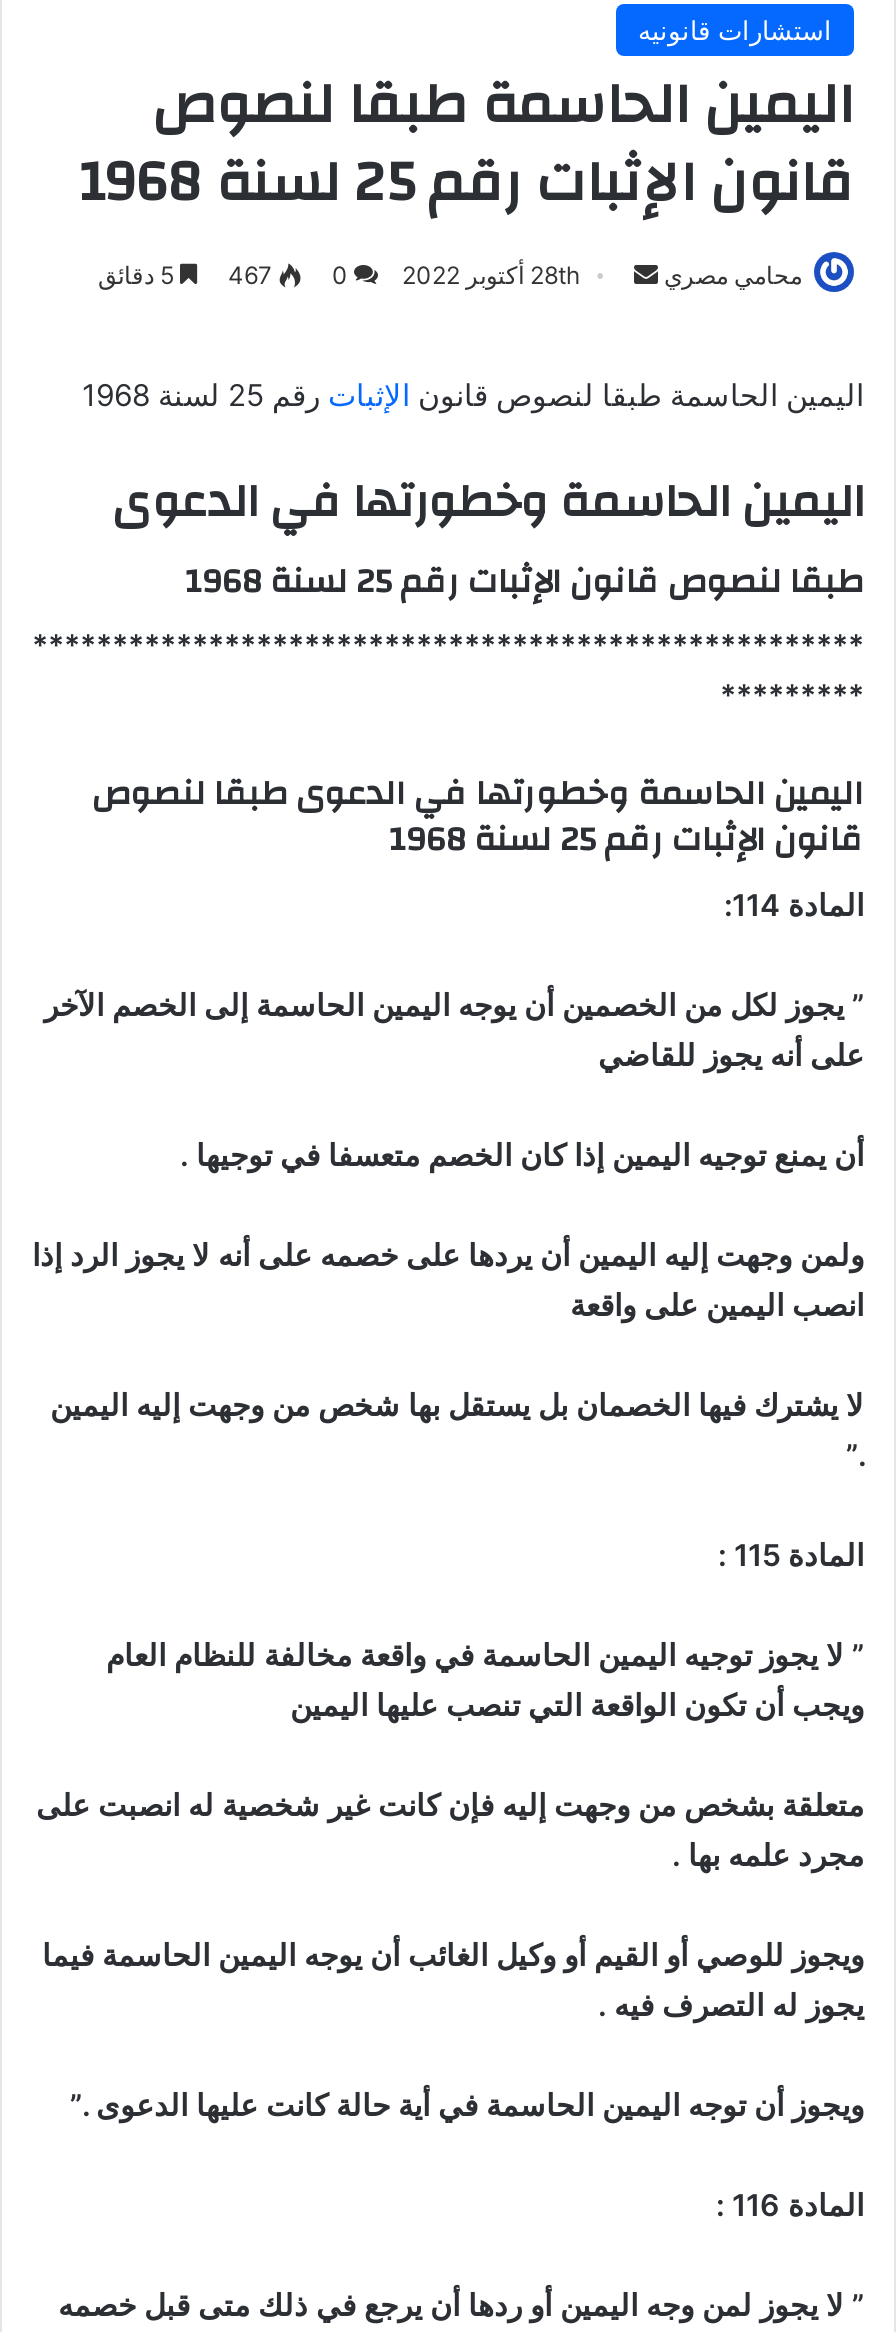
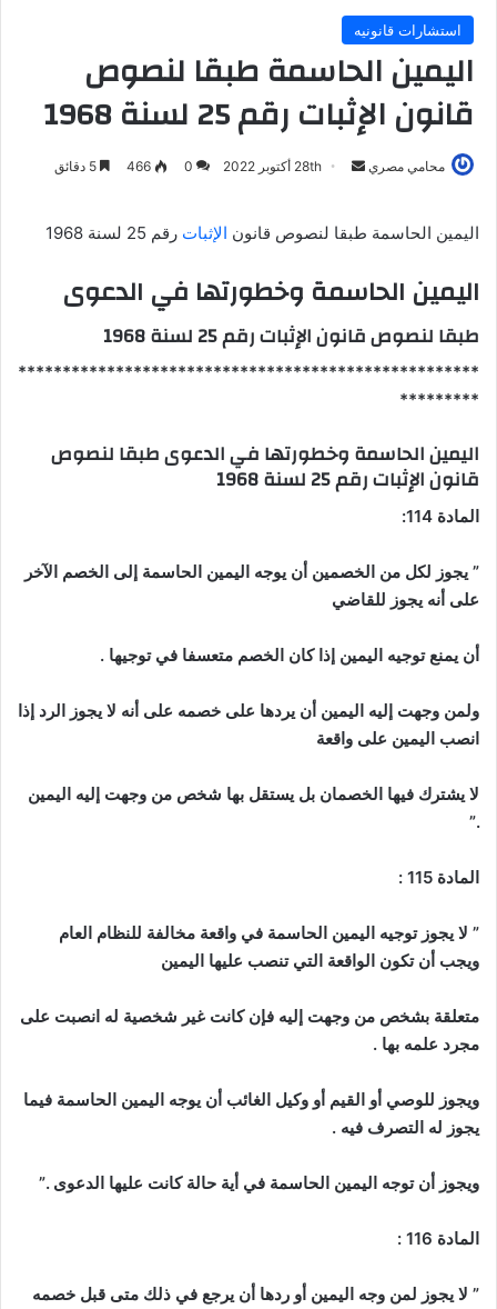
- 467
+ 466
